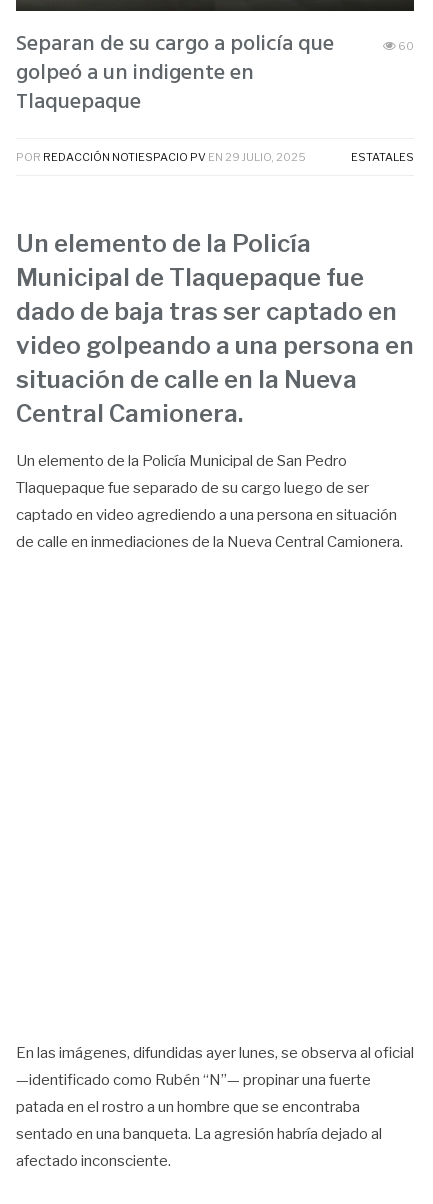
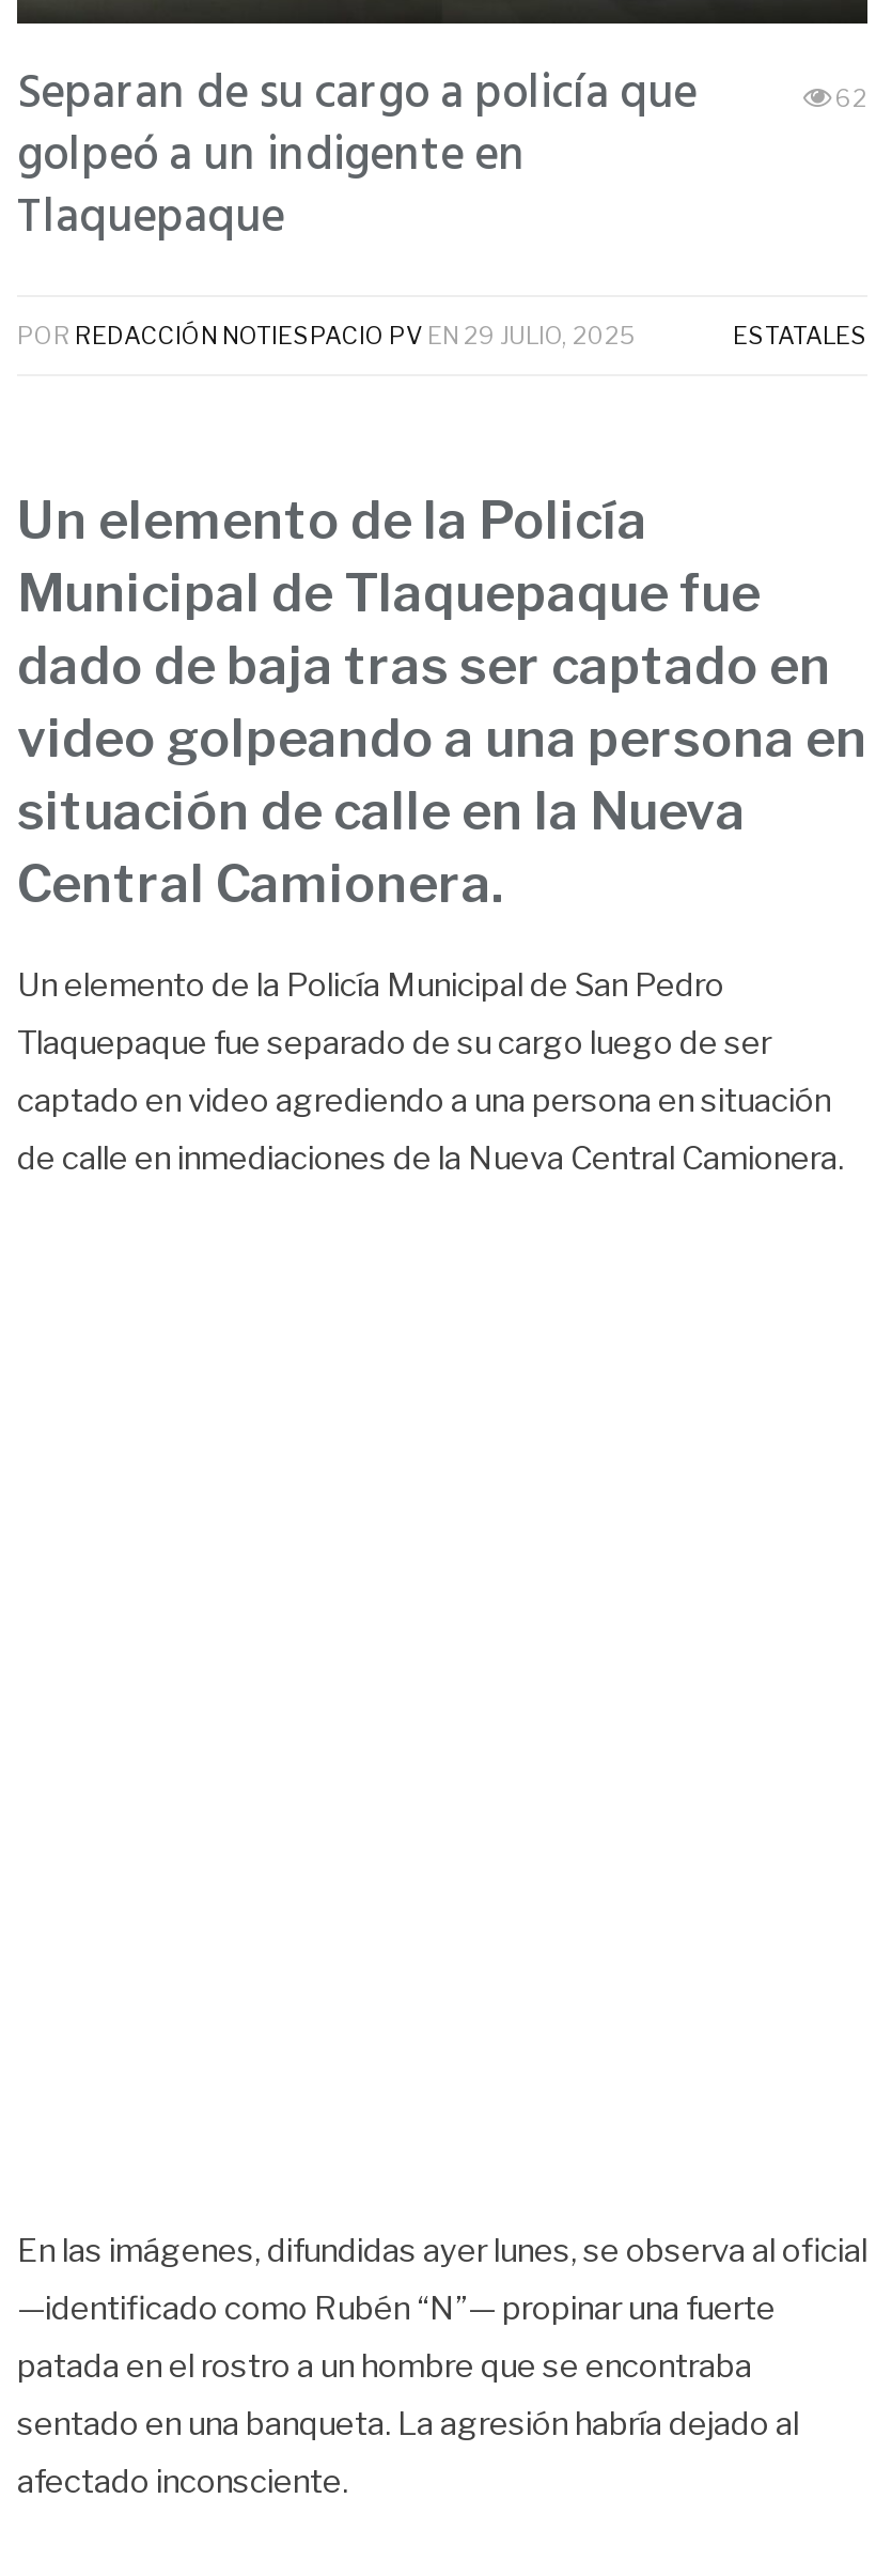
- 60
+ 62
